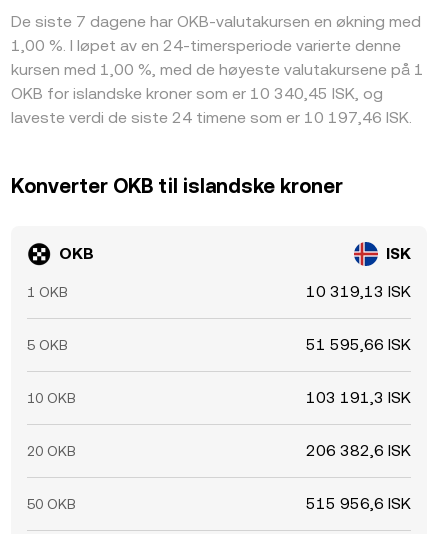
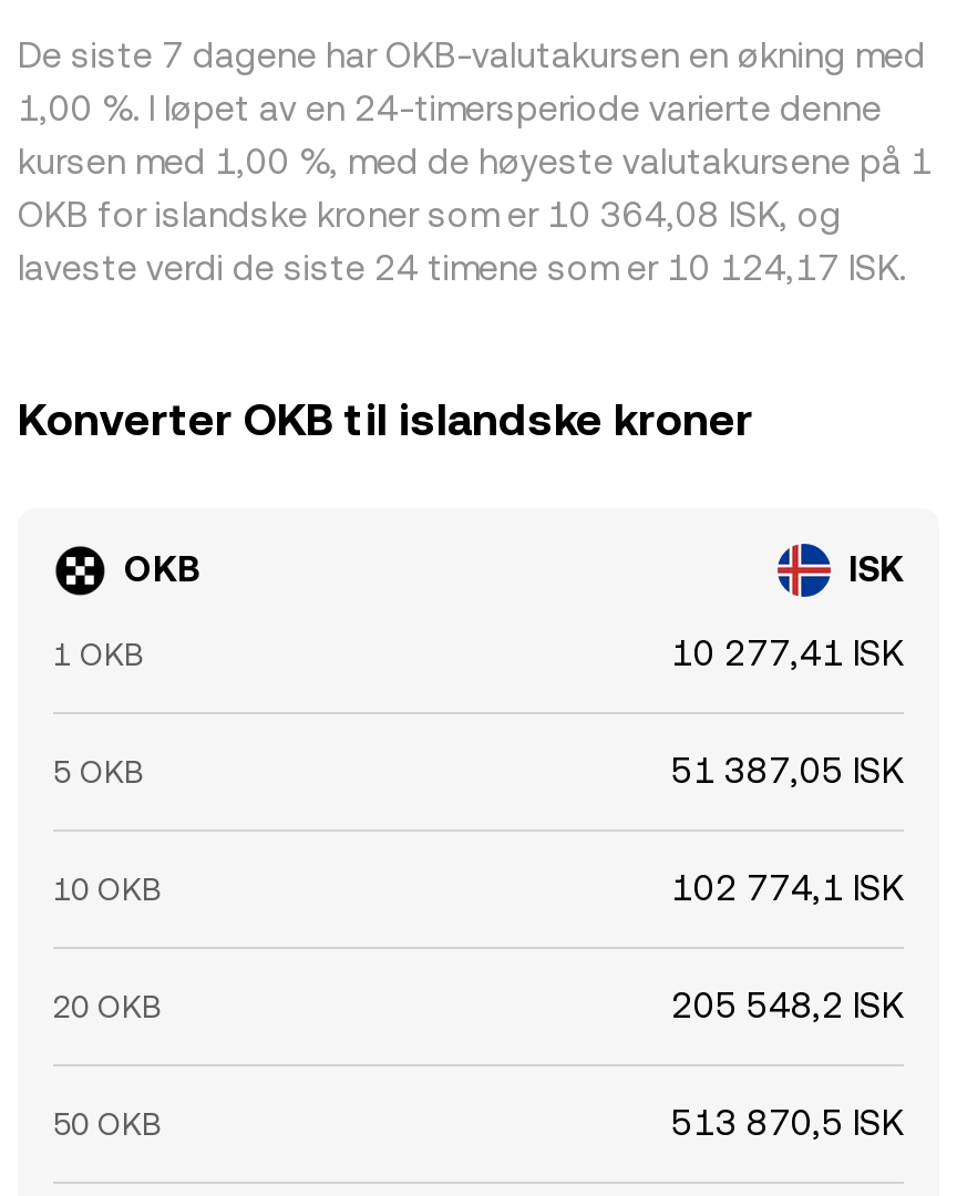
- OKB for islandske kroner som er 10 340,45 ISK, og
+ OKB for islandske kroner som er 10 364,08 ISK, og

- laveste verdi de siste 24 timene som er 10 197,46 ISK.
+ laveste verdi de siste 24 timene som er 10 124,17 ISK.

- 10 319,13 ISK
+ 10 277,41 ISK

- 51 595,66 ISK
+ 51 387,05 ISK

- 103 191,3 ISK
+ 102 774,1 ISK

- 206 382,6 ISK
+ 205 548,2 ISK

- 515 956,6 ISK
+ 513 870,5 ISK
